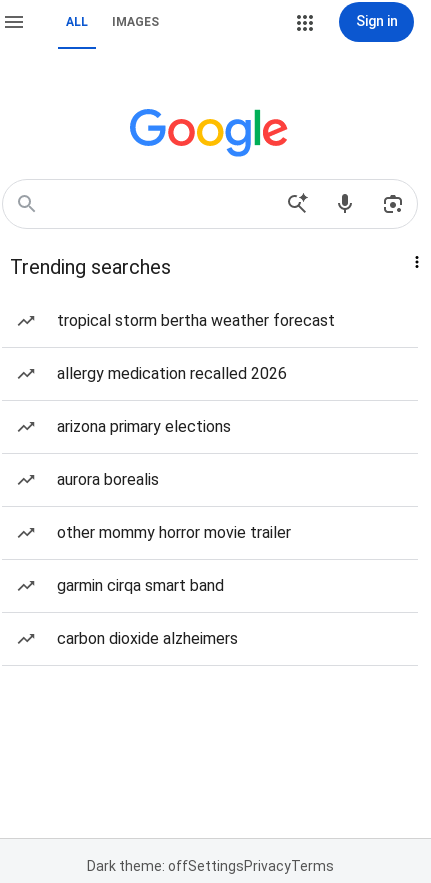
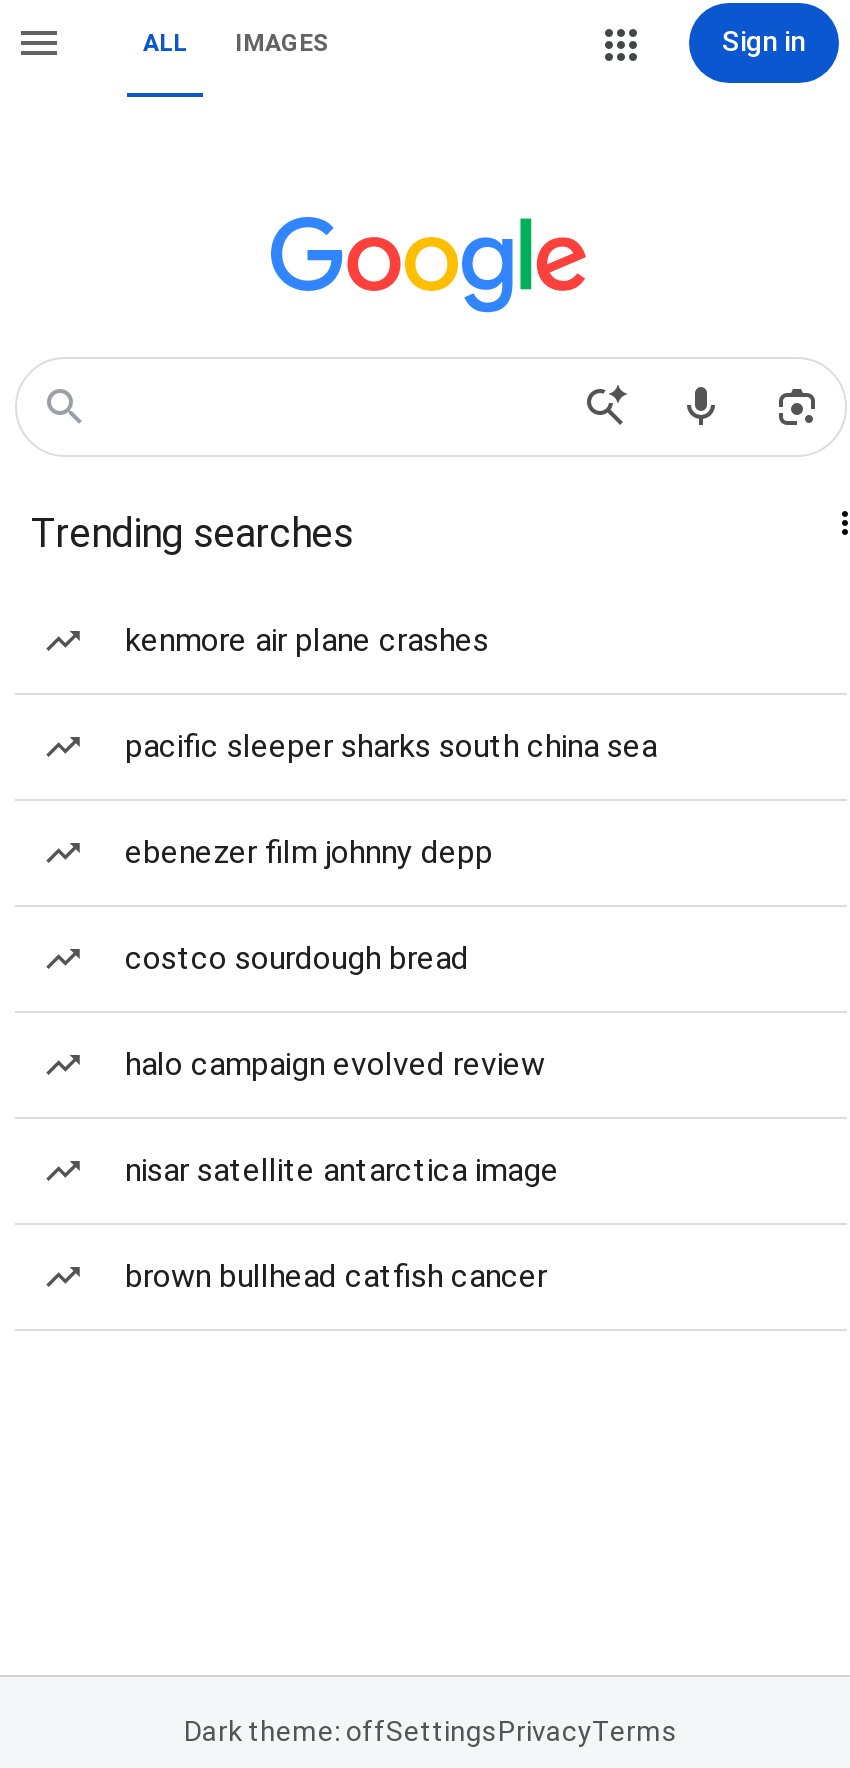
- tropical storm bertha weather forecast
+ kenmore air plane crashes

- allergy medication recalled 2026
+ pacific sleeper sharks south china sea

- arizona primary elections
+ ebenezer film johnny depp

- aurora borealis
+ costco sourdough bread

- other mommy horror movie trailer
+ halo campaign evolved review

- garmin cirqa smart band
+ nisar satellite antarctica image

- carbon dioxide alzheimers
+ brown bullhead catfish cancer
